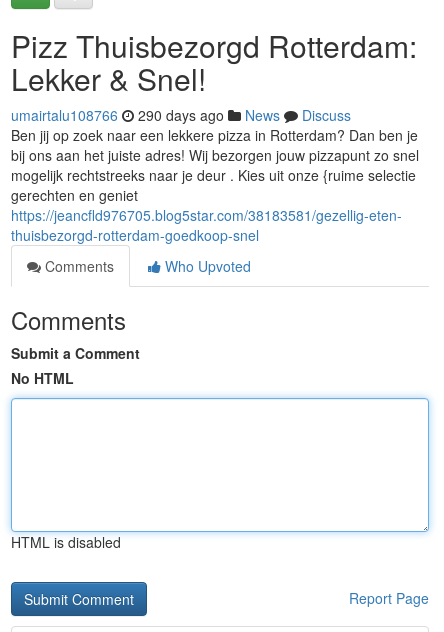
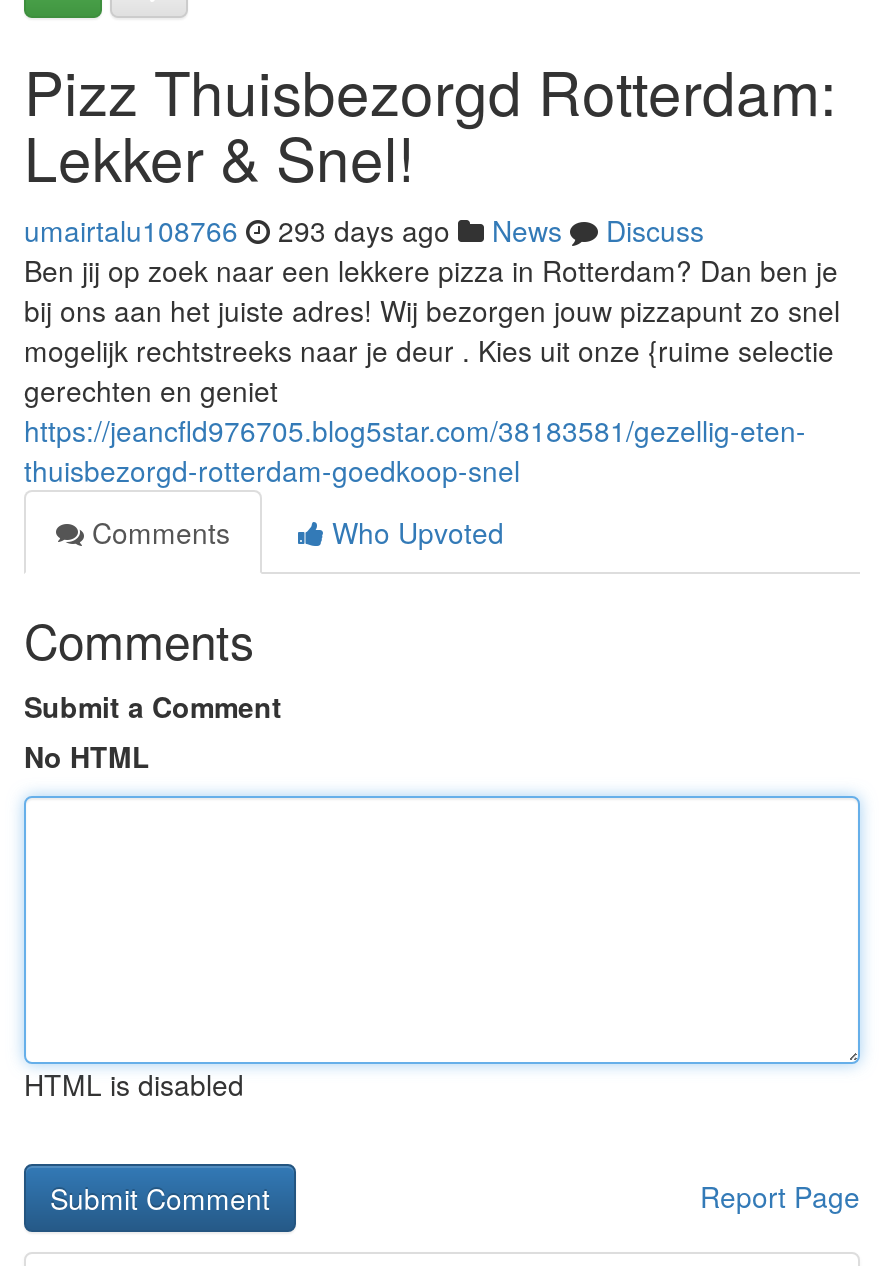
- umairtalu108766 290 days ago News Discuss
+ umairtalu108766 293 days ago News Discuss
